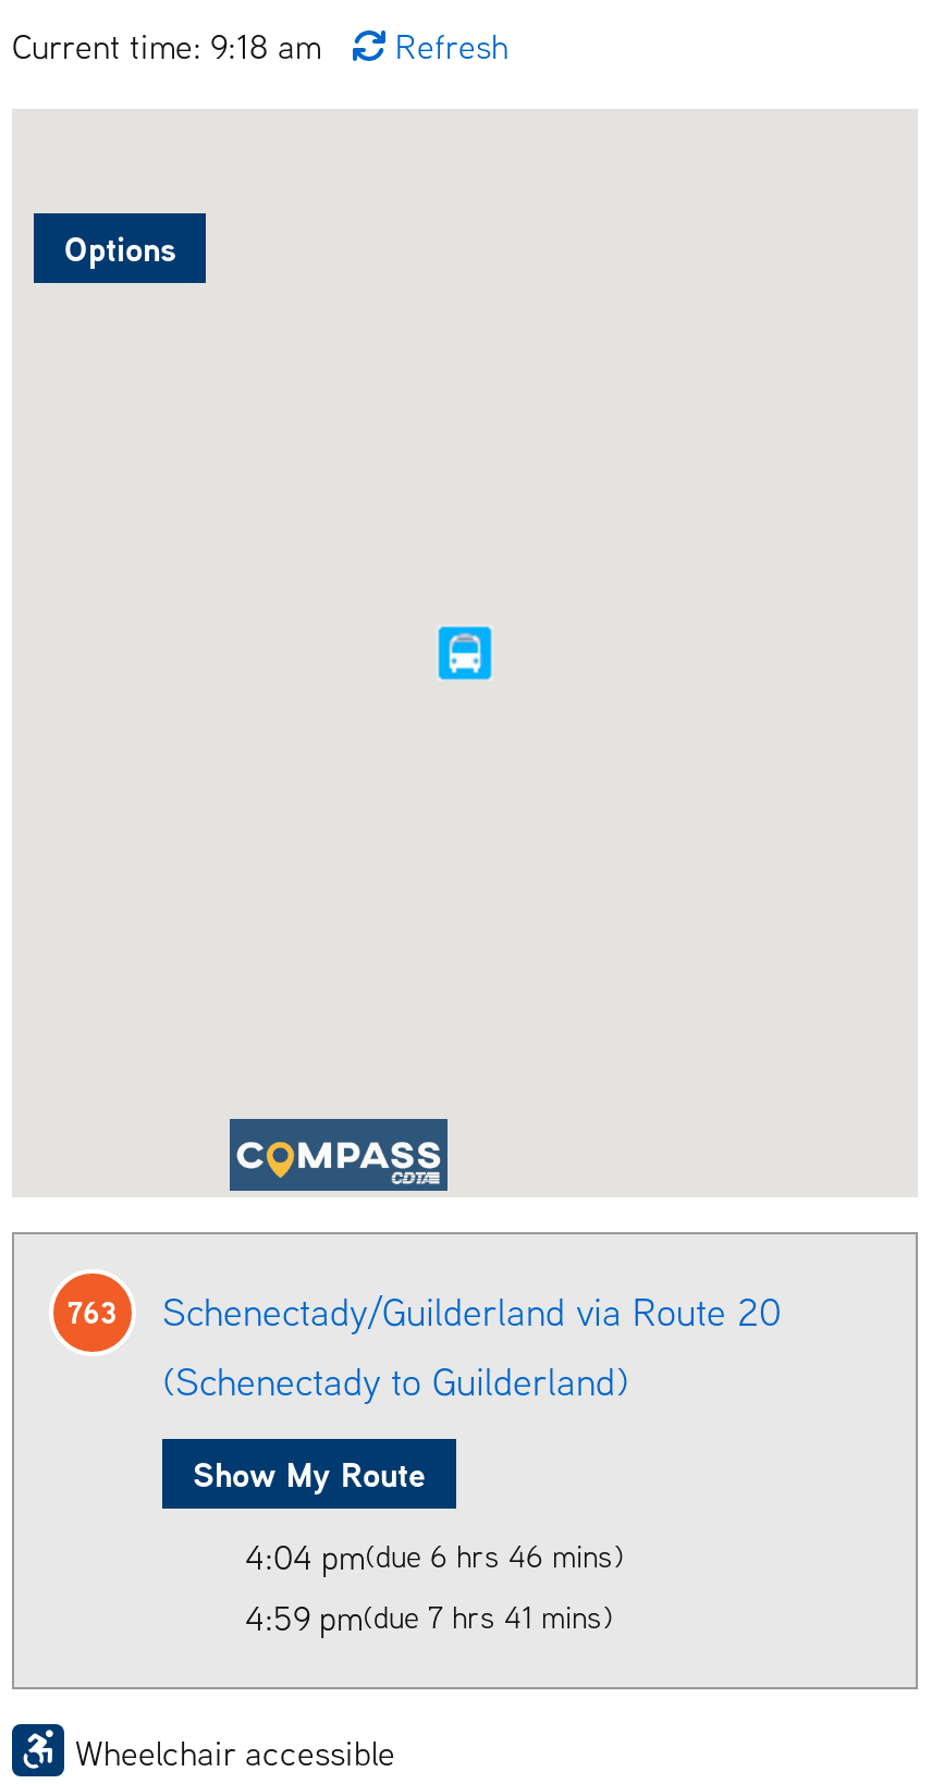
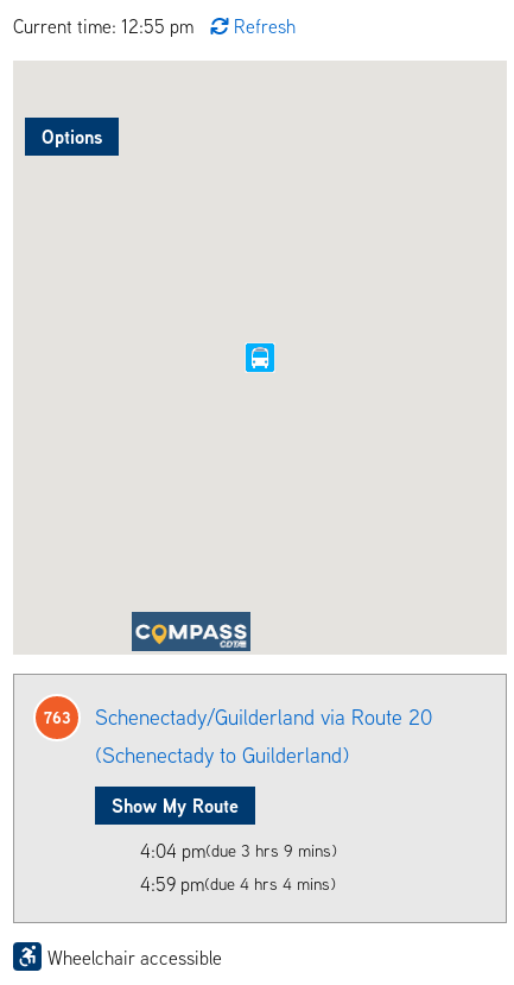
- Current time: 9:18 am
+ Current time: 12:55 pm

- 4:04 pm(due 6 hrs 46 mins)
+ 4:04 pm(due 3 hrs 9 mins)

- 4:59 pm(due 7 hrs 41 mins)
+ 4:59 pm(due 4 hrs 4 mins)
